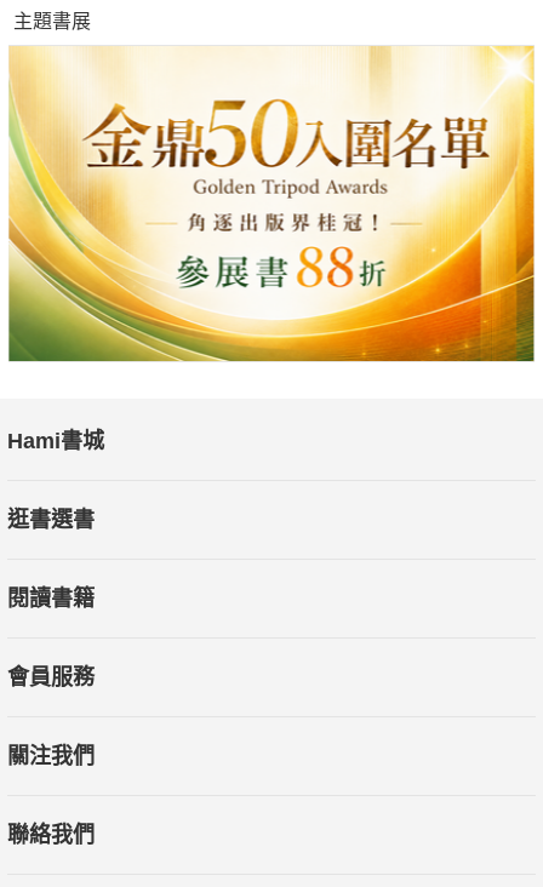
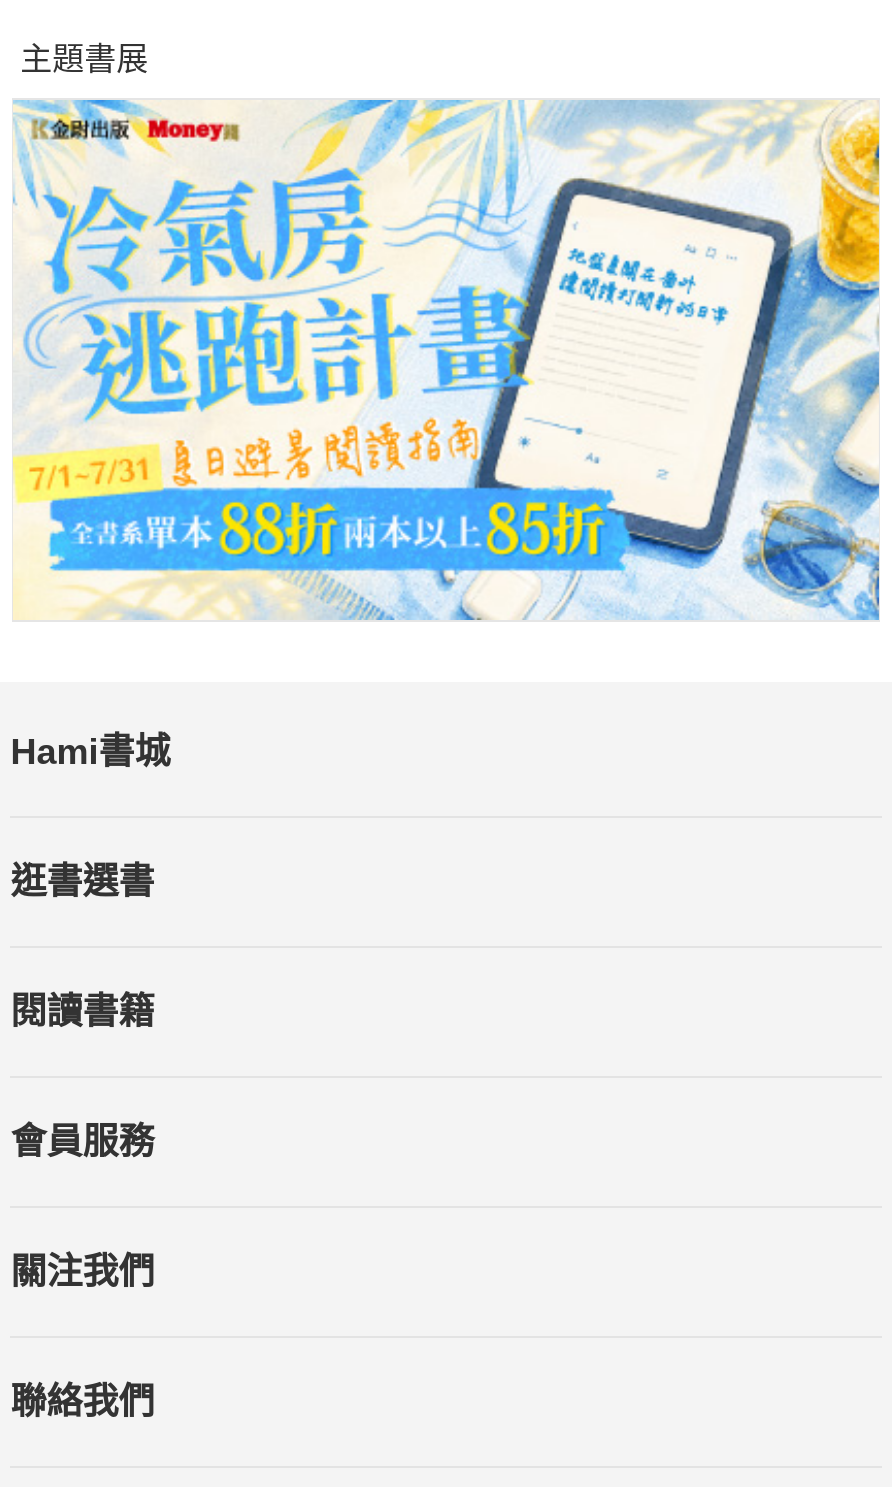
- [image]
+ [image]
